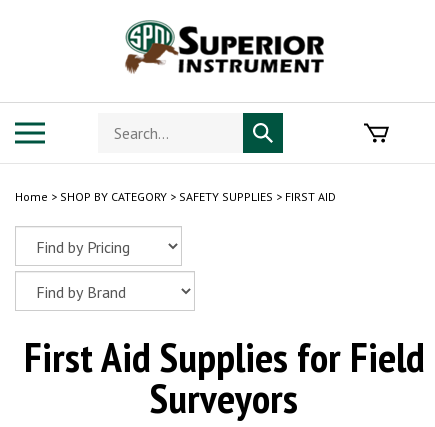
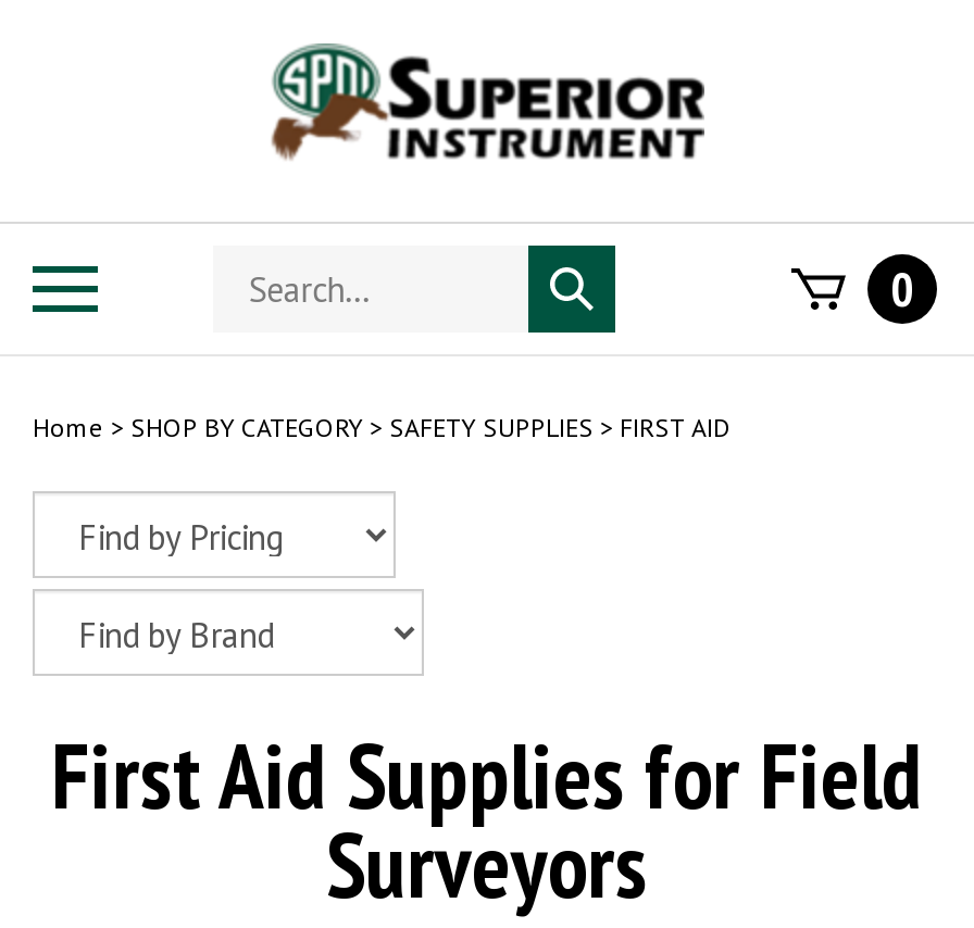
+ 0
